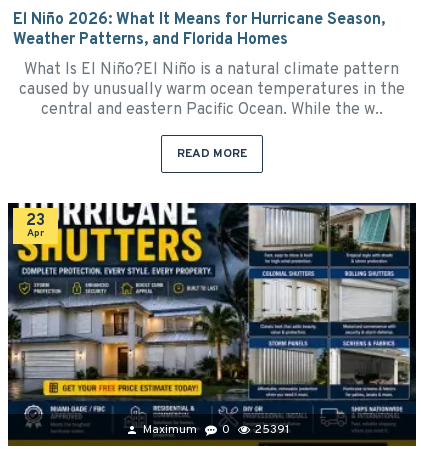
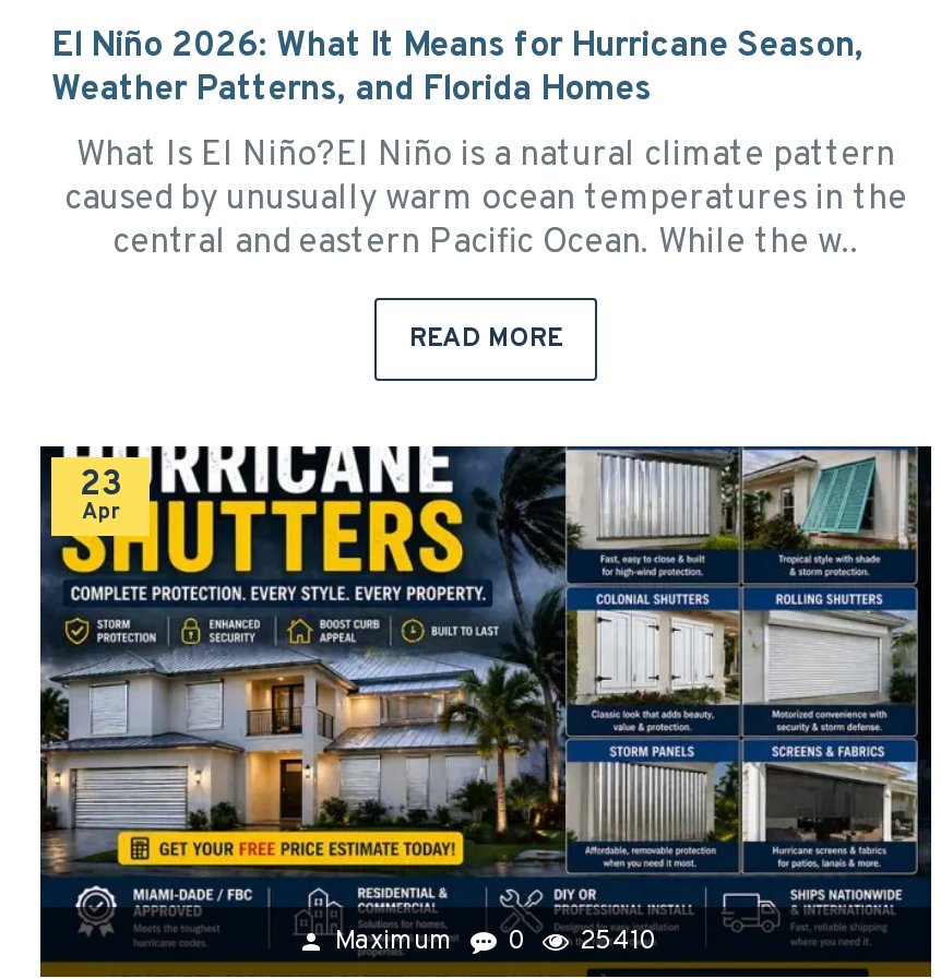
- Maximum 0 25391
+ Maximum 0 25410
